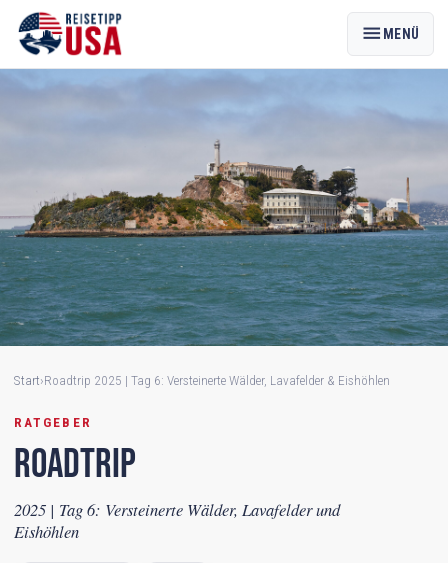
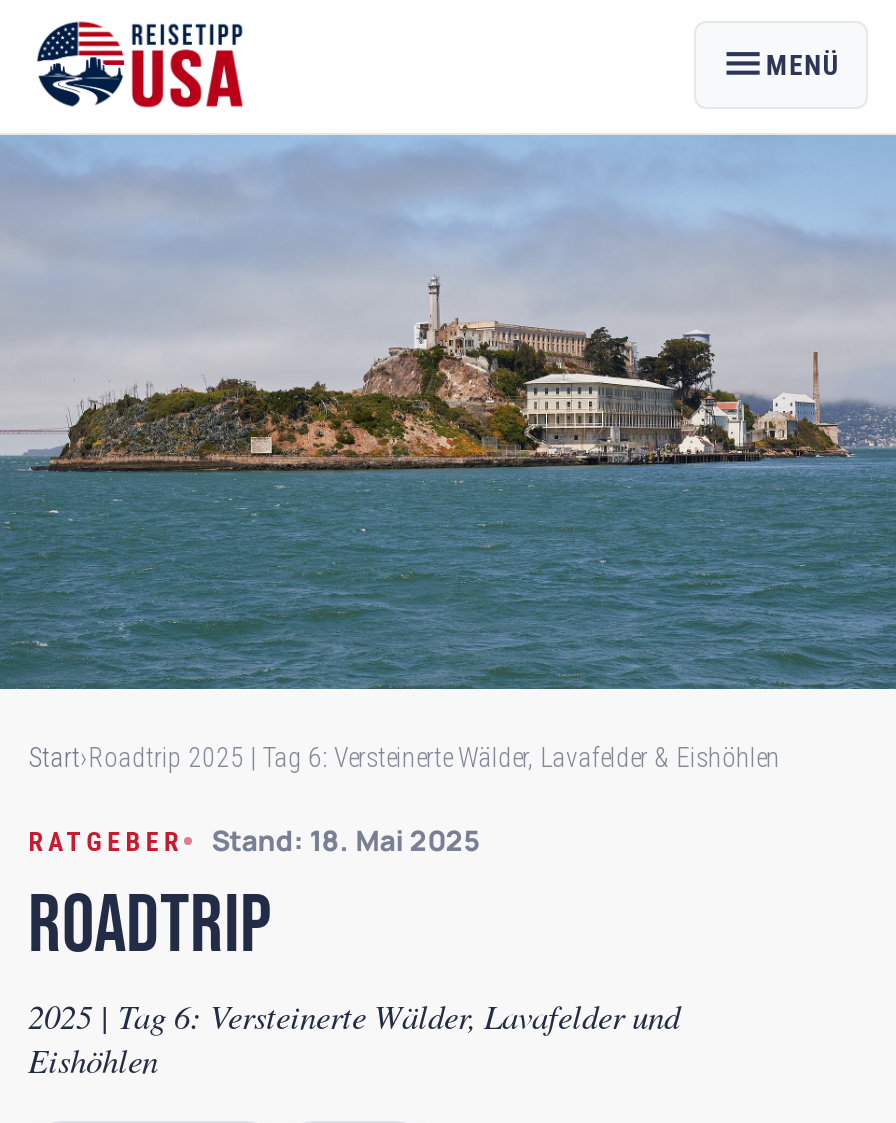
+ Stand: 18. Mai 2025
